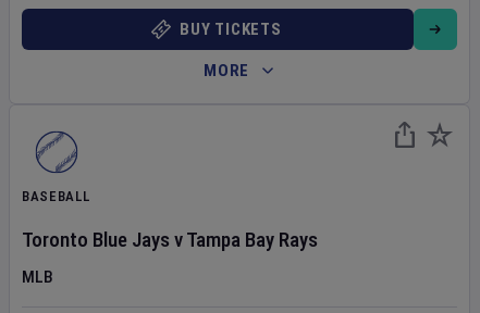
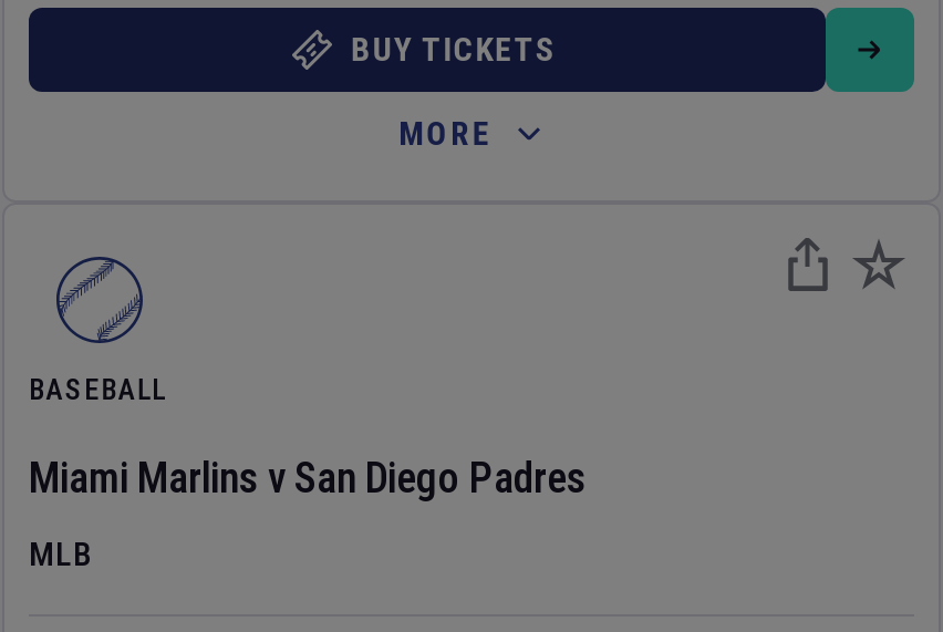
- Toronto Blue Jays v Tampa Bay Rays
+ Miami Marlins v San Diego Padres
